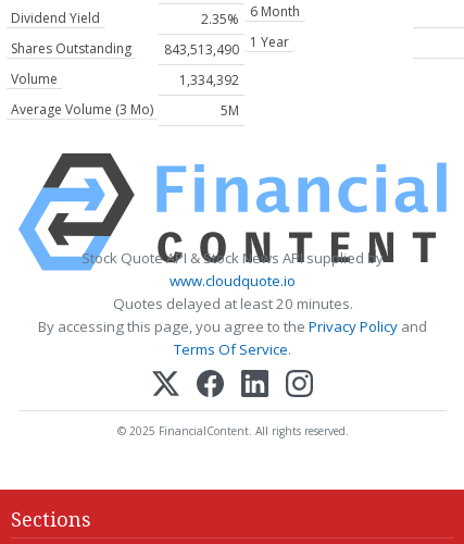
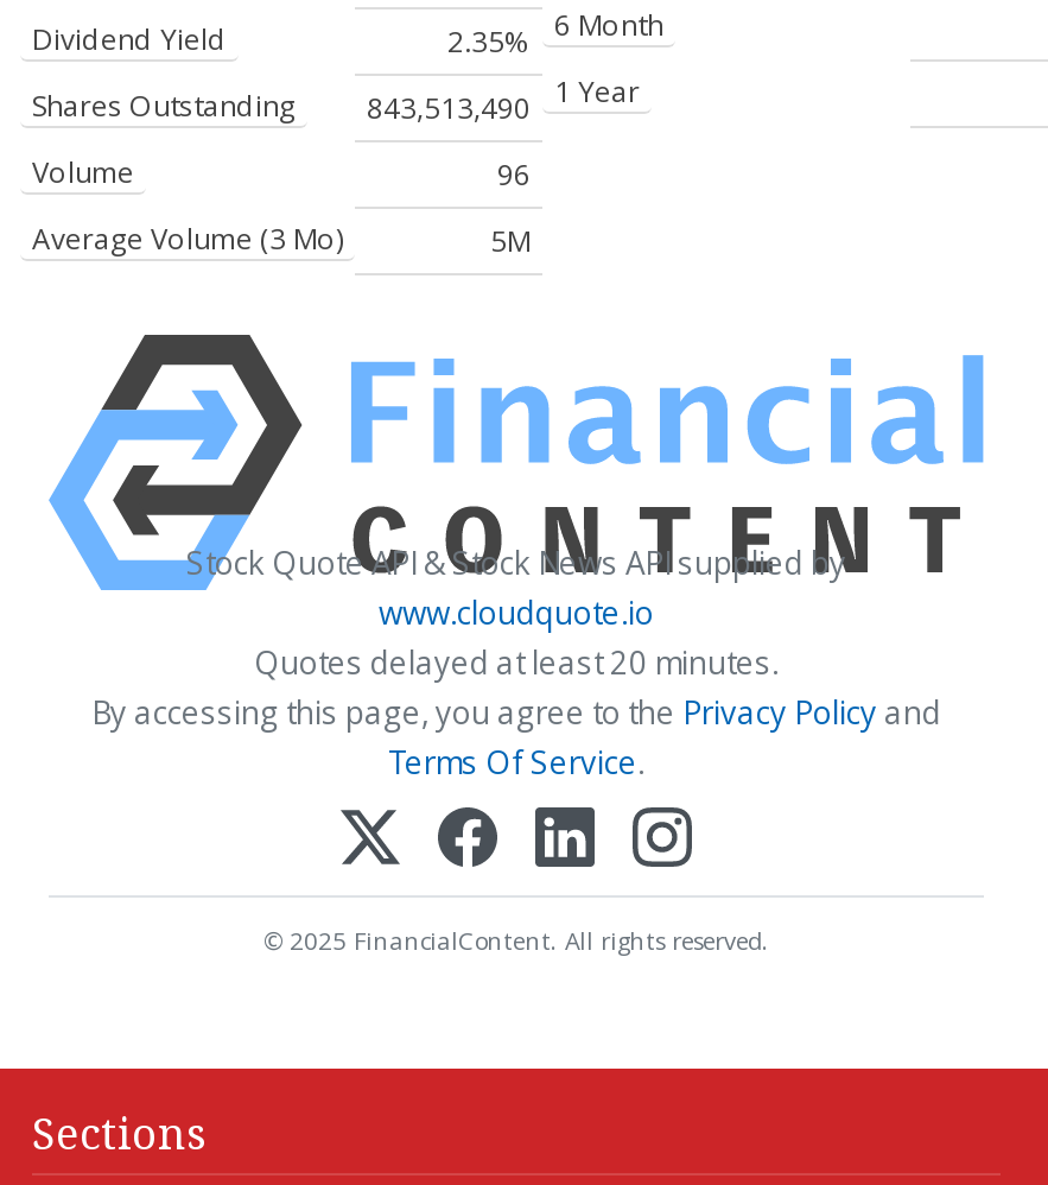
- 1,334,392
+ 96
